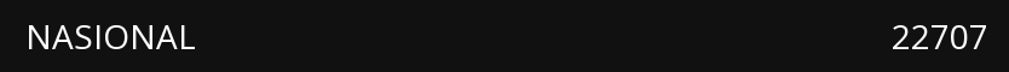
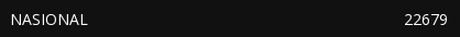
- 22707
+ 22679
